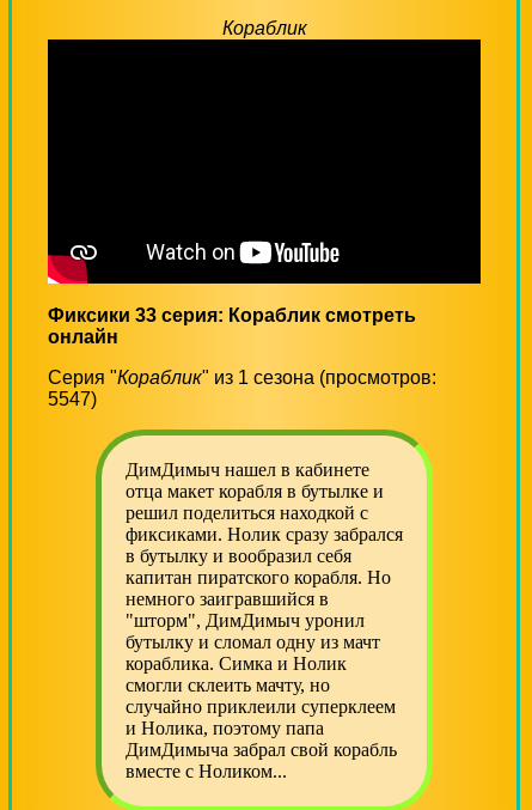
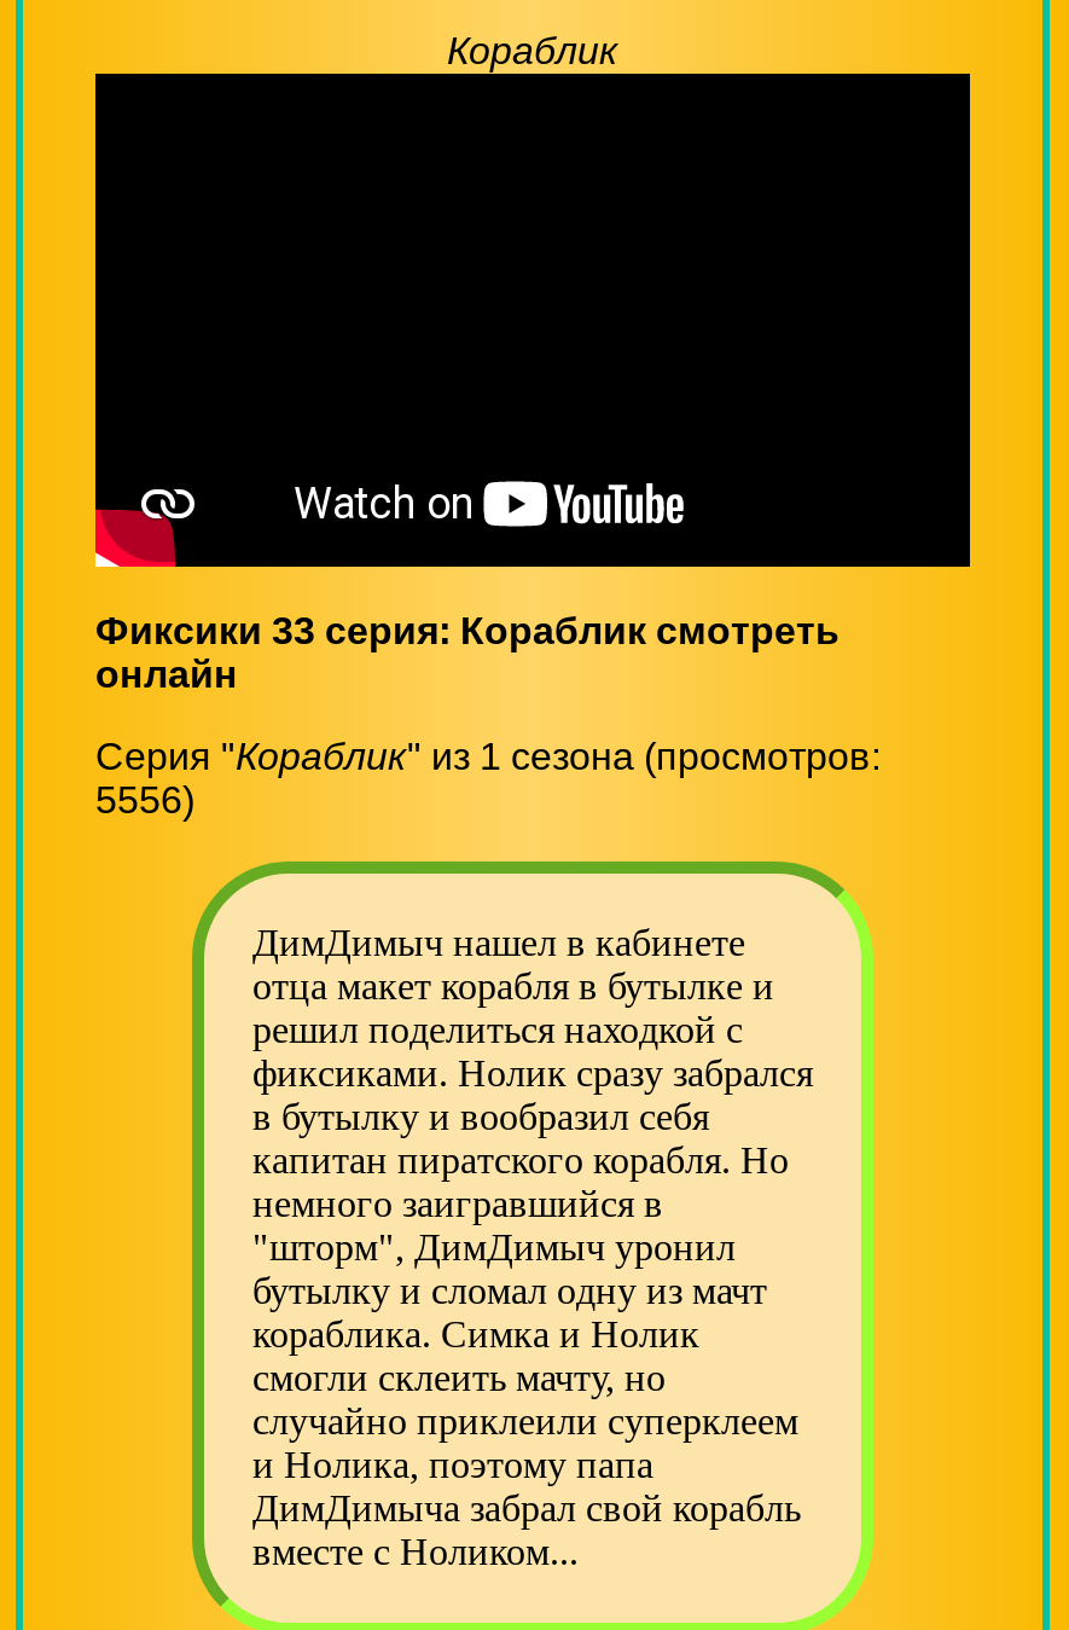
- 5547)
+ 5556)
